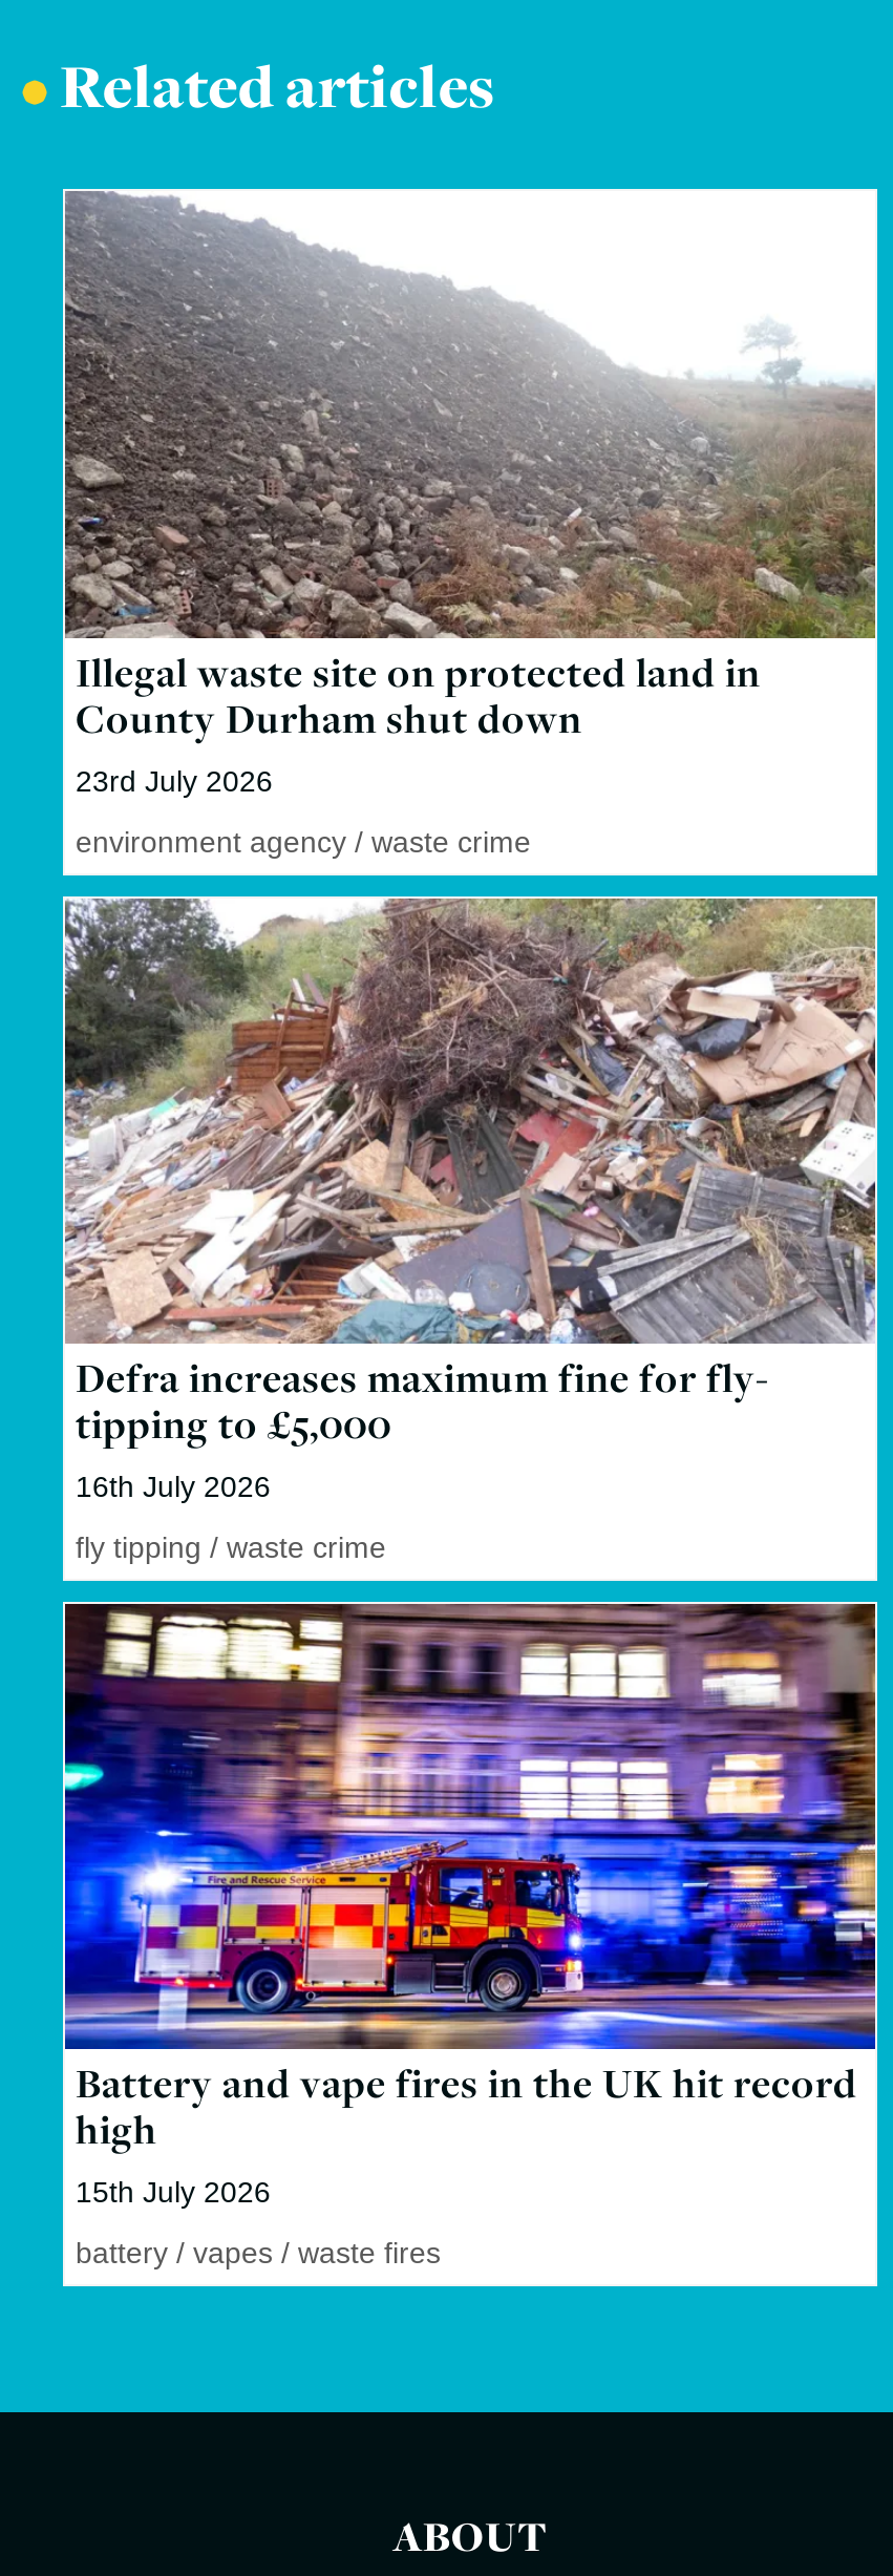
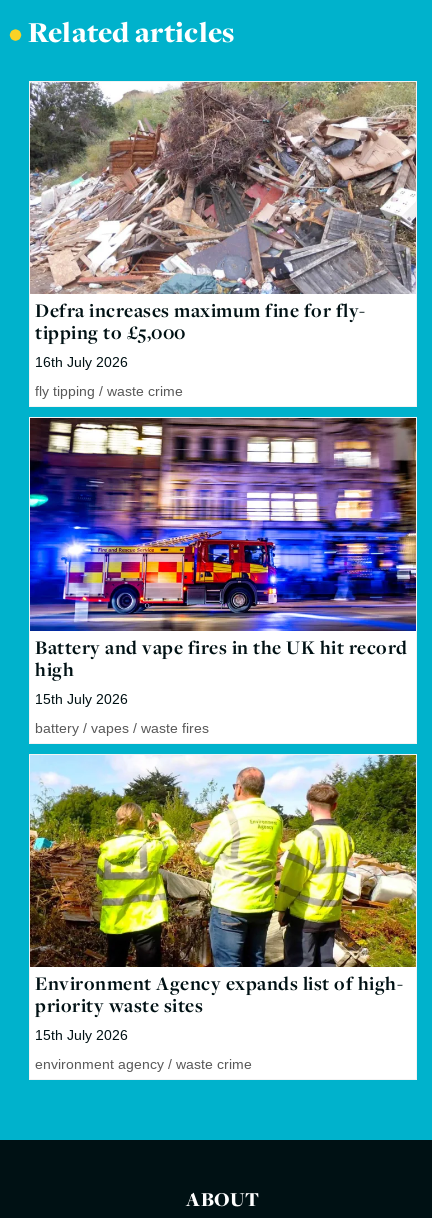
- [image]
- Illegal waste site on protected land in
- County Durham shut down
- 23rd July 2026

moved down: environment agency / waste crime

moved up: [image] | Defra increases maximum fine for fly- | tipping to £5,000 | ... | 15th July 2026 | battery / vapes / waste fires

+ [image]
+ Environment Agency expands list of high-
+ priority waste sites
+ 15th July 2026
